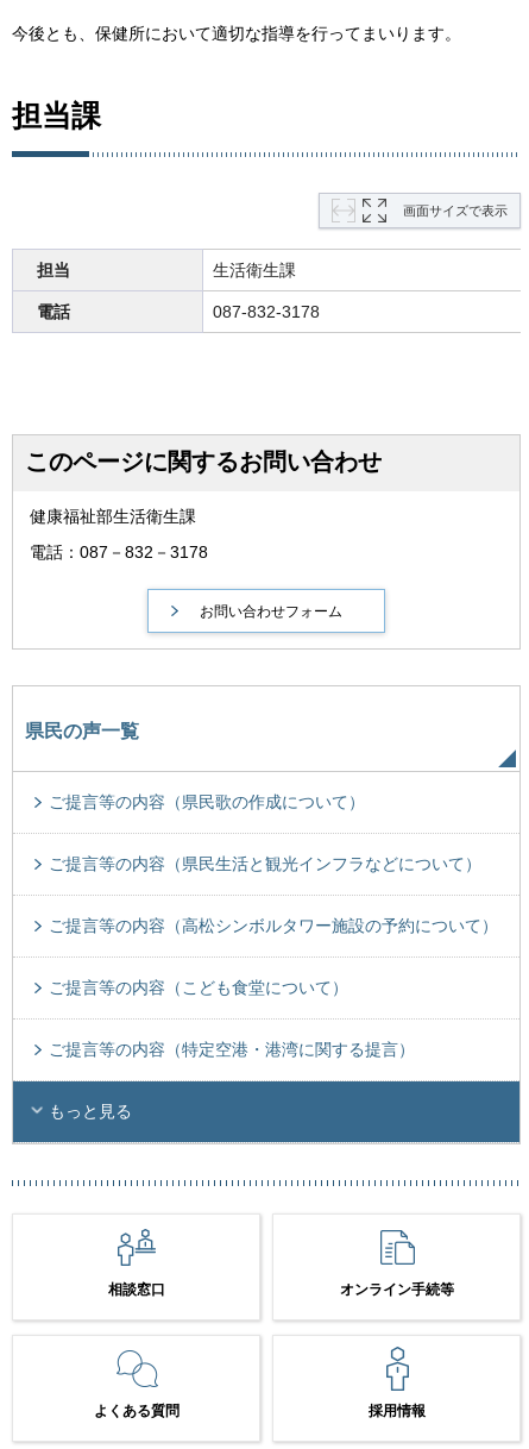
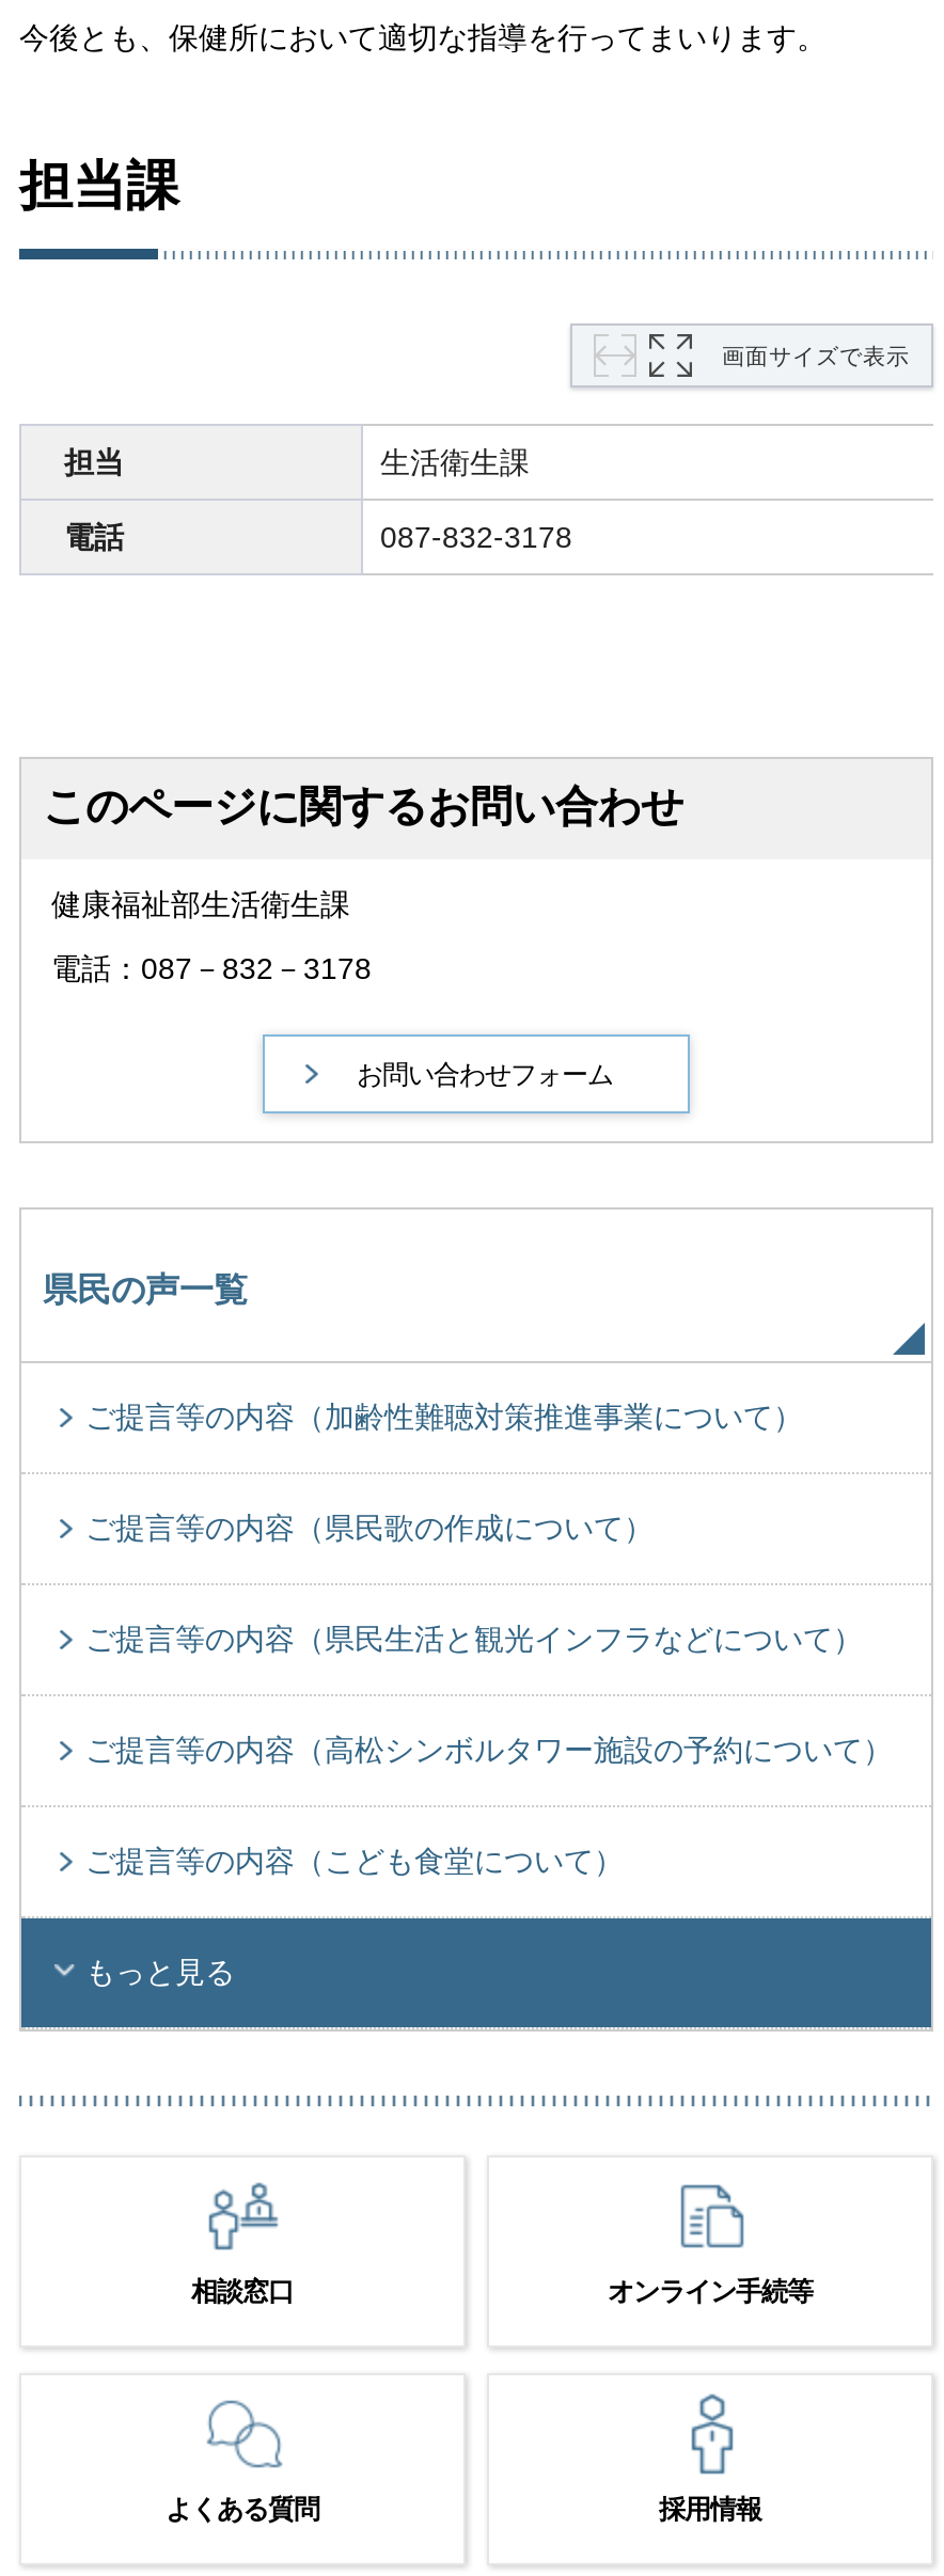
+ ご提言等の内容（加齢性難聴対策推進事業について）

moved down: ご提言等の内容（県民歌の作成について） | ご提言等の内容（県民生活と観光インフラなどについて） | ご提言等の内容（高松シンボルタワー施設の予約について） | ご提言等の内容（こども食堂について）

- ご提言等の内容（特定空港・港湾に関する提言）
